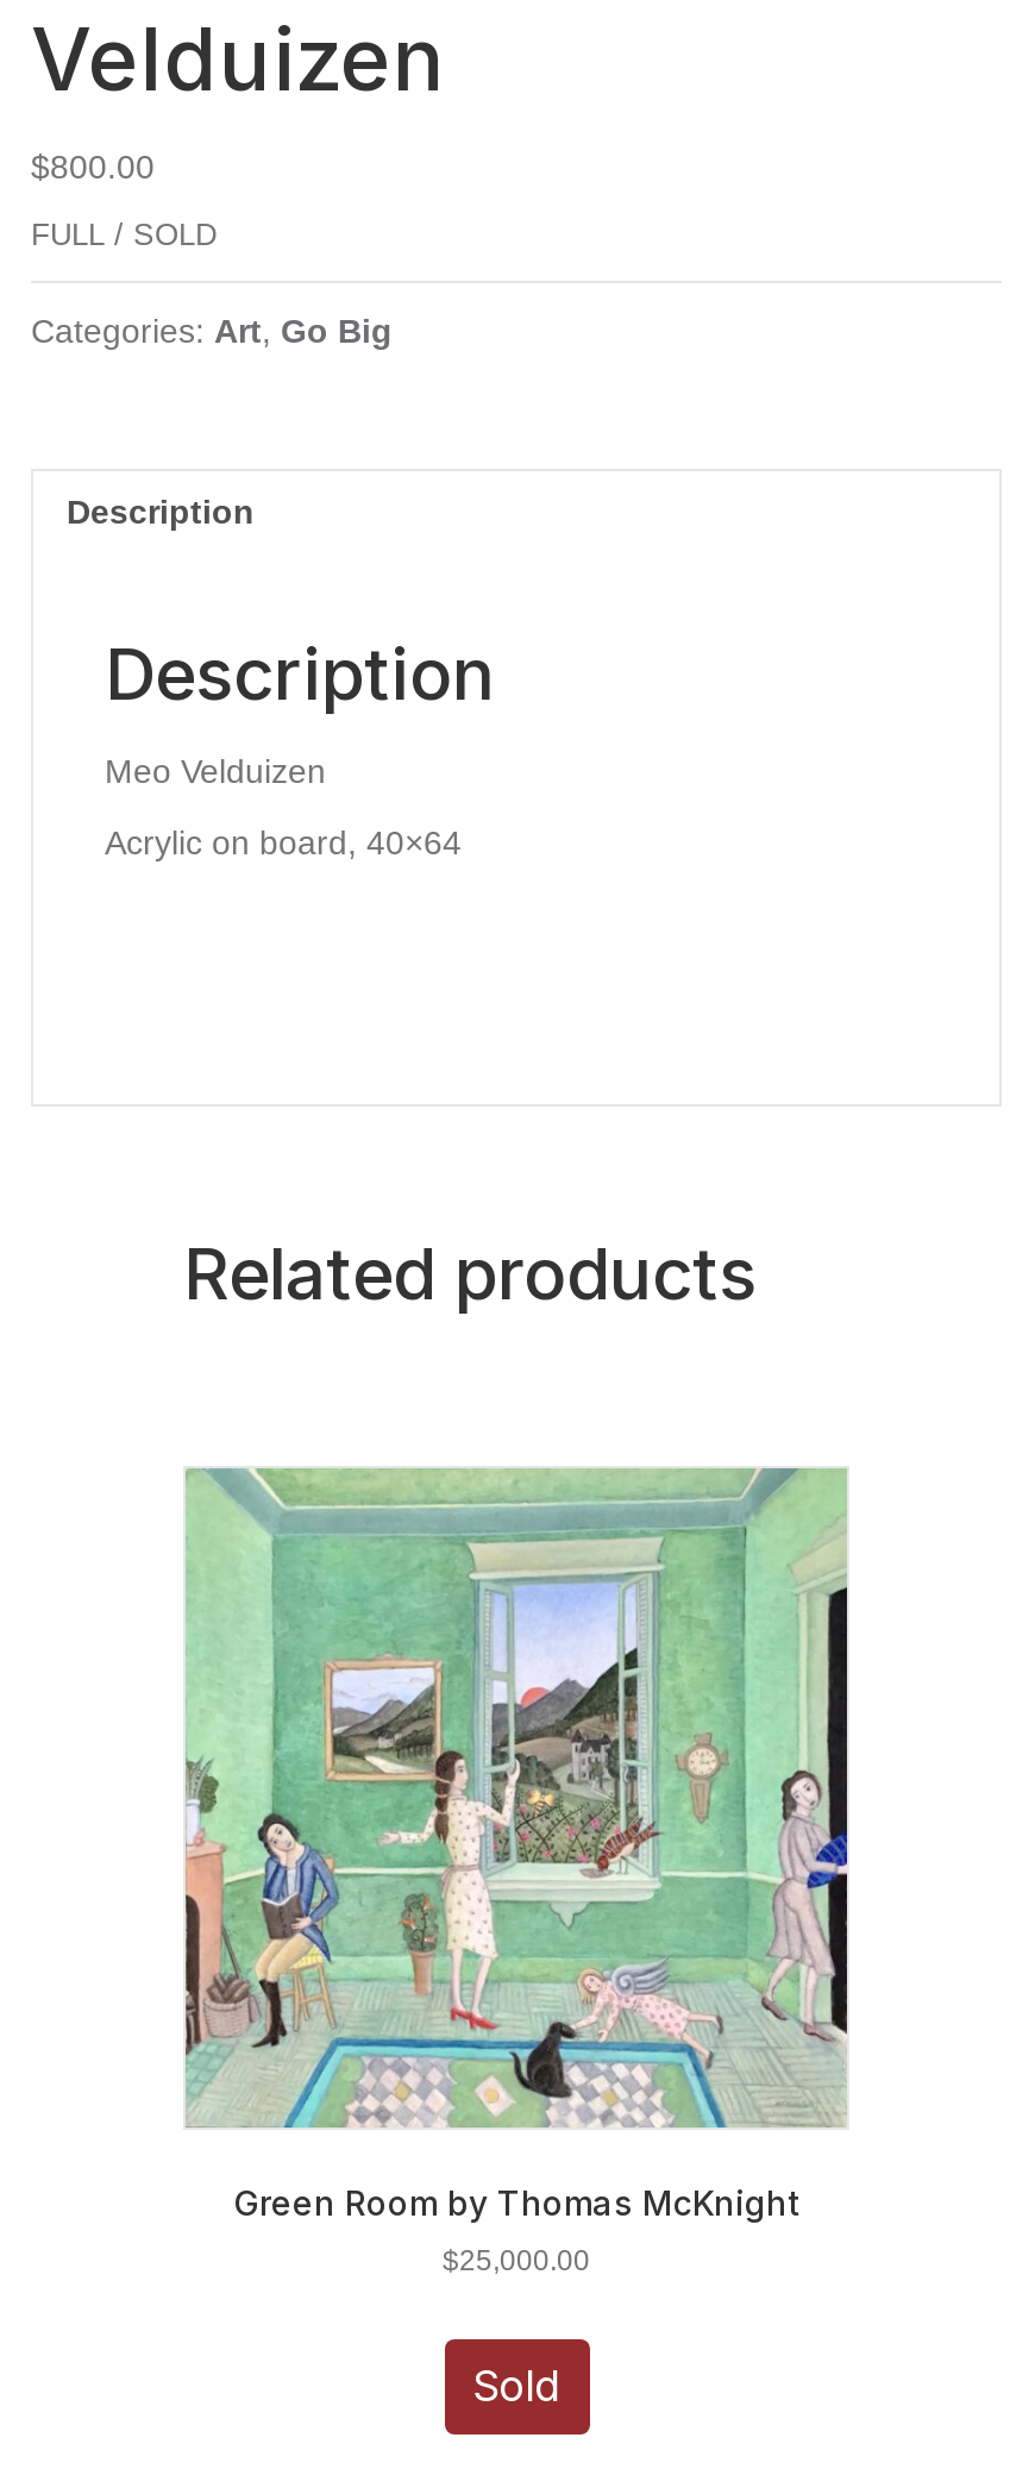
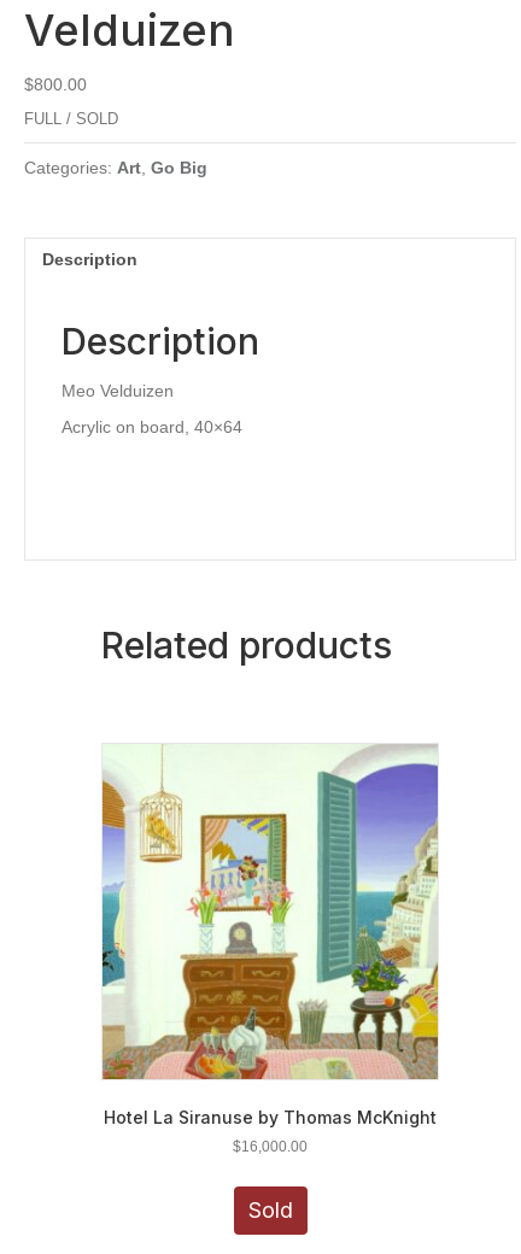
- [image]
- Green Room by Thomas McKnight
+ [image]
+ Hotel La Siranuse by Thomas McKnight

- $25,000.00
+ $16,000.00
